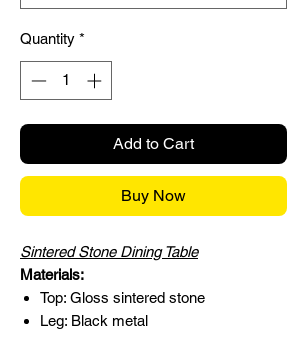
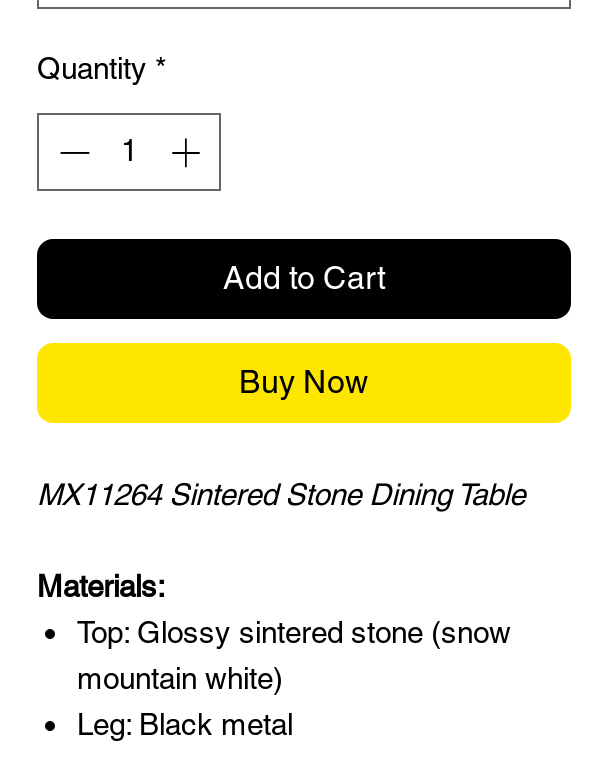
- Sintered Stone Dining Table
+ MX11264 Sintered Stone Dining Table

- Top: Gloss sintered stone
+ Top: Glossy sintered stone (snow
+ mountain white)
